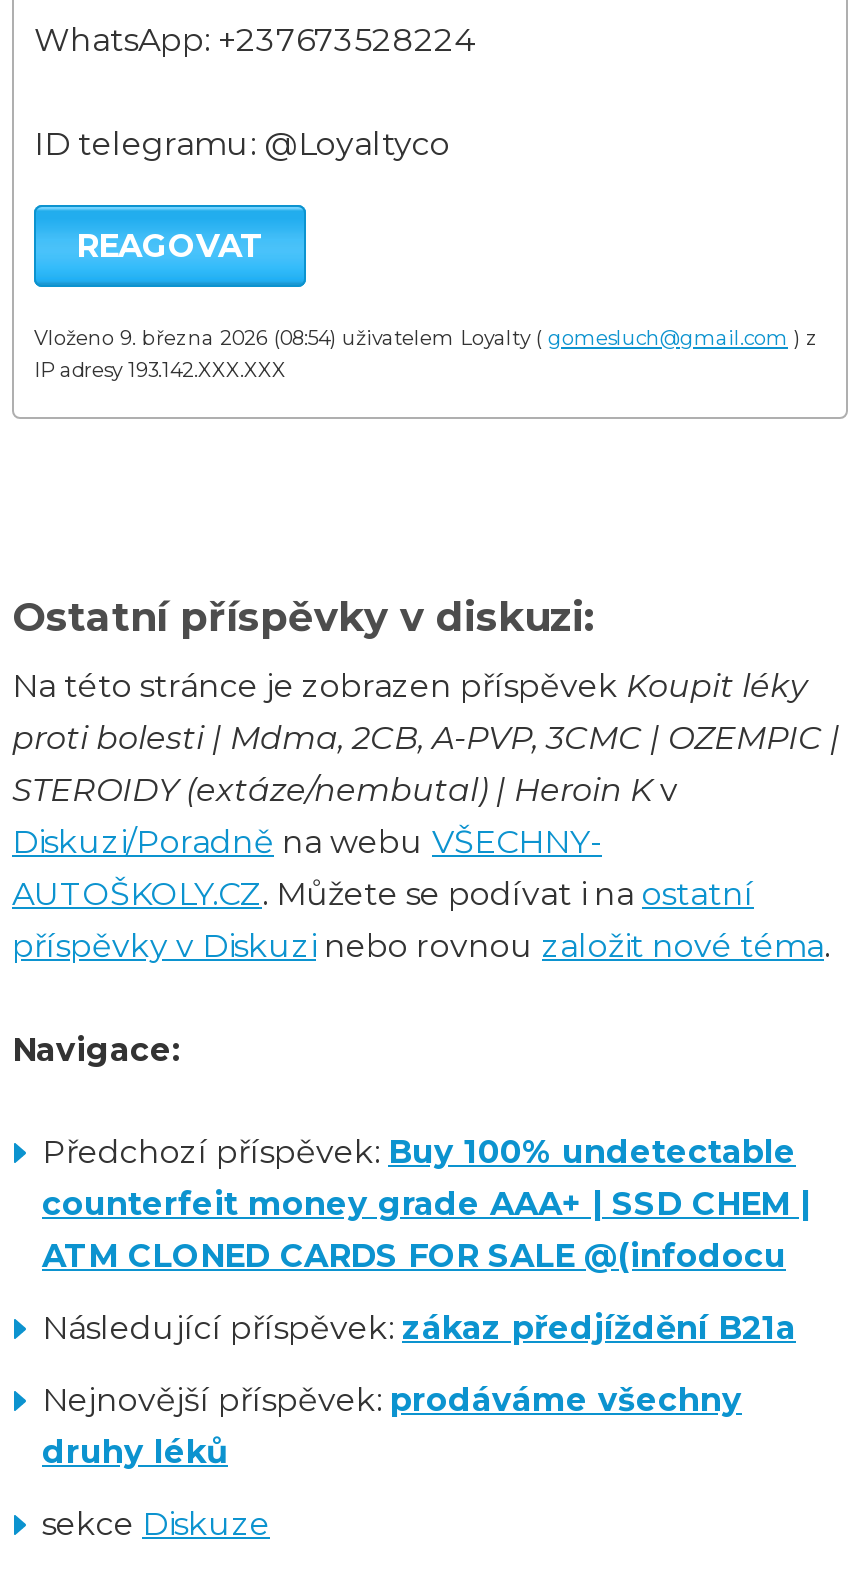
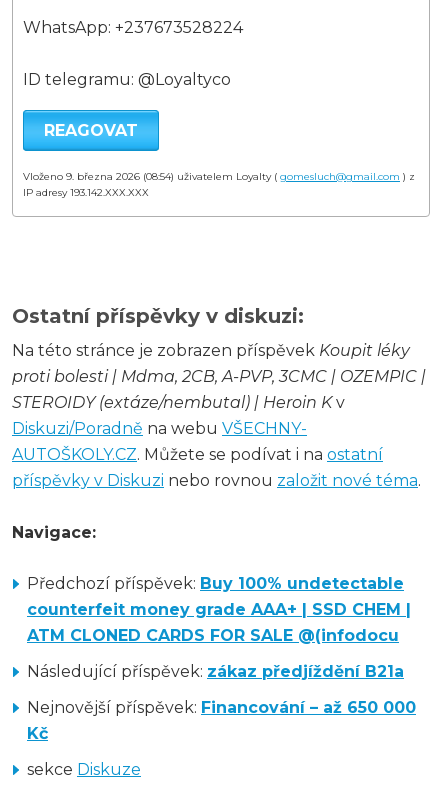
- Nejnovější příspěvek: prodáváme všechny
- druhy léků
+ Nejnovější příspěvek: Financování – až 650 000
+ Kč
